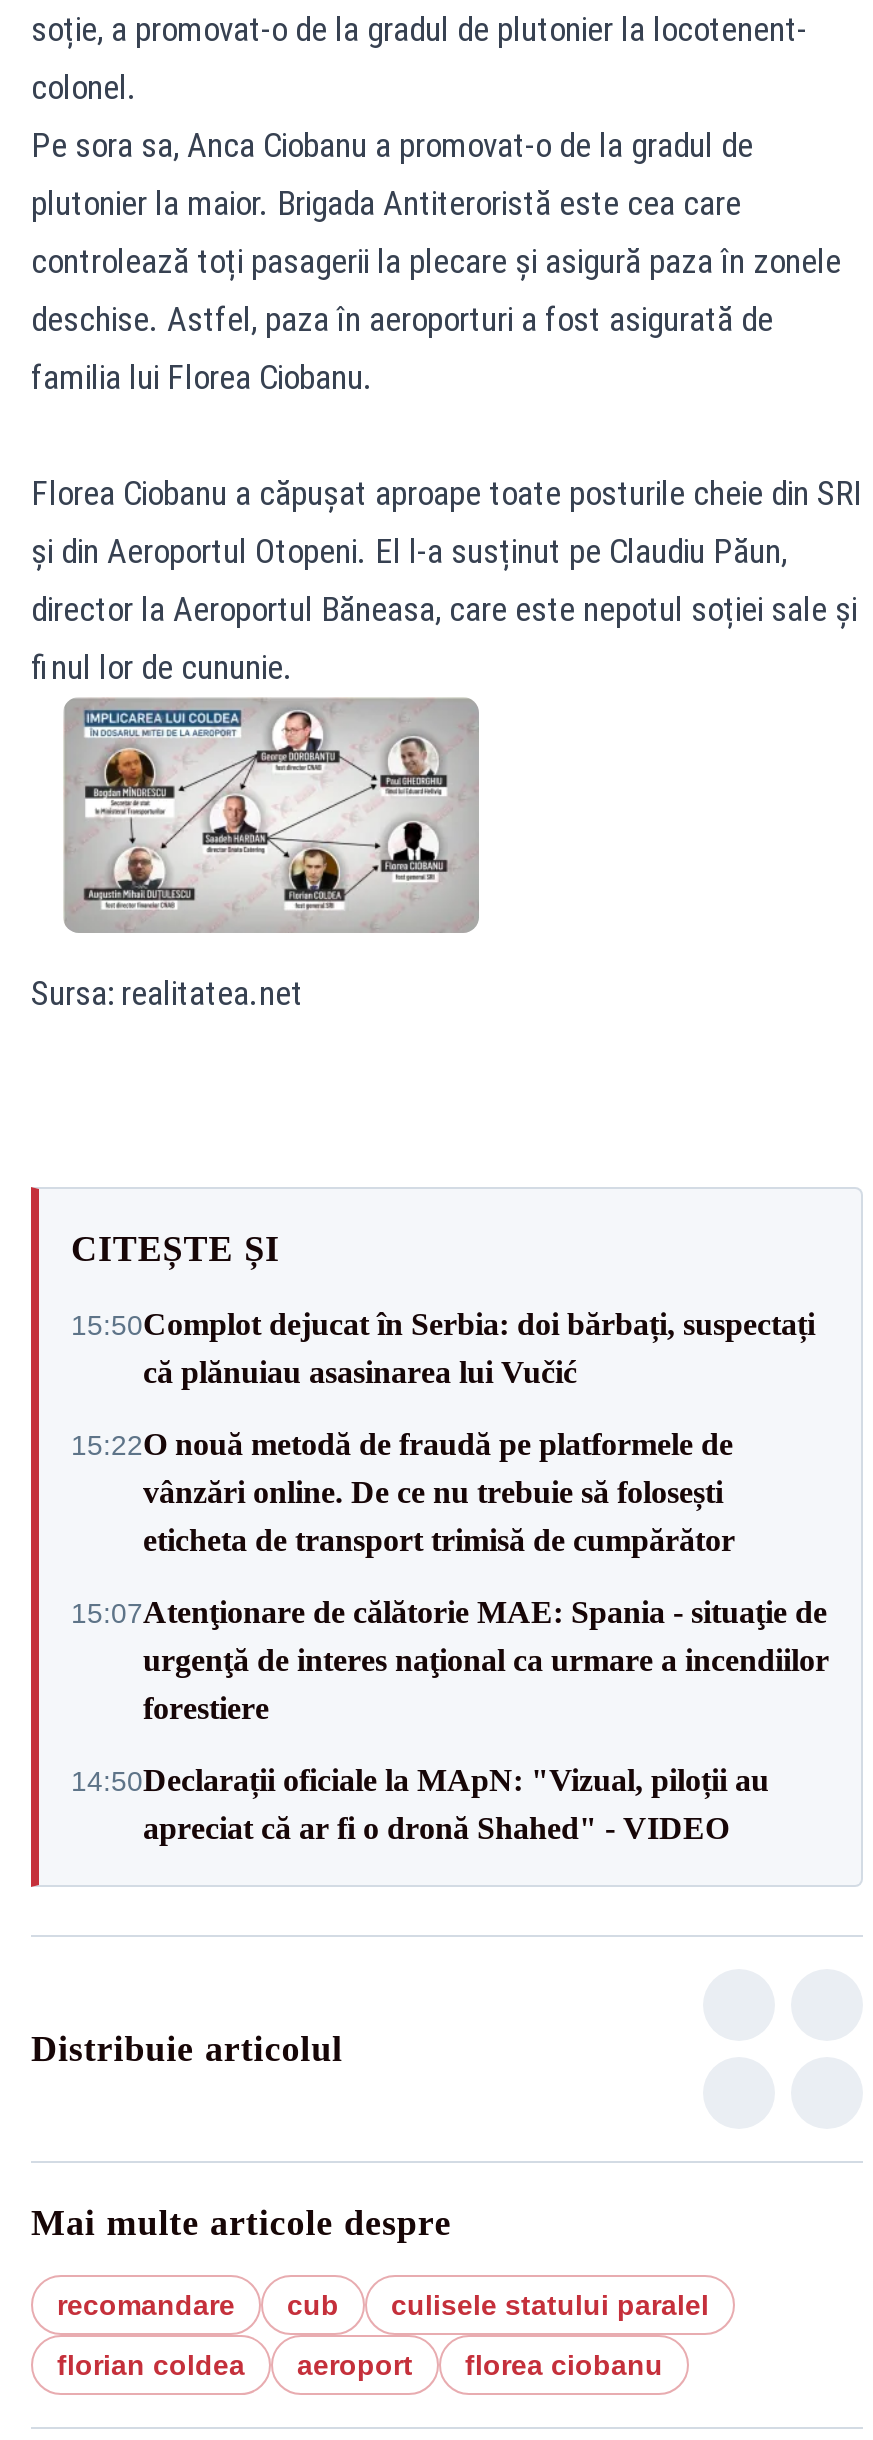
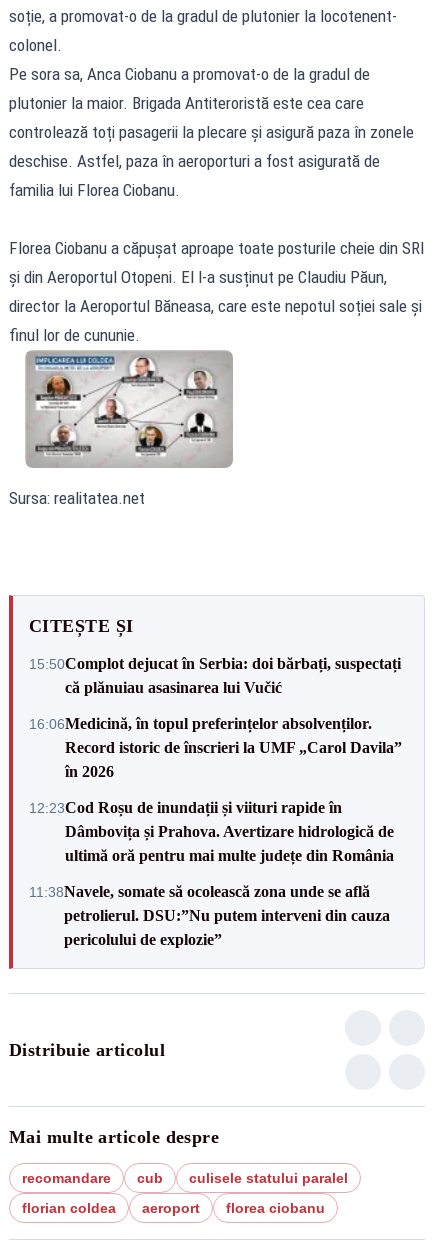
- 15:22O nouă metodă de fraudă pe platformele de
- vânzări online. De ce nu trebuie să folosești
- eticheta de transport trimisă de cumpărător
+ 16:06Medicină, în topul preferințelor absolvenților.
+ Record istoric de înscrieri la UMF „Carol Davila”
+ în 2026

- 15:07Atenţionare de călătorie MAE: Spania - situaţie de
- urgenţă de interes naţional ca urmare a incendiilor
- forestiere
+ 12:23Cod Roșu de inundații și viituri rapide în
+ Dâmbovița și Prahova. Avertizare hidrologică de
+ ultimă oră pentru mai multe județe din România

- 14:50Declarații oficiale la MApN: "Vizual, piloții au
- apreciat că ar fi o dronă Shahed" - VIDEO
+ 11:38Navele, somate să ocolească zona unde se află
+ petrolierul. DSU:”Nu putem interveni din cauza
+ pericolului de explozie”
